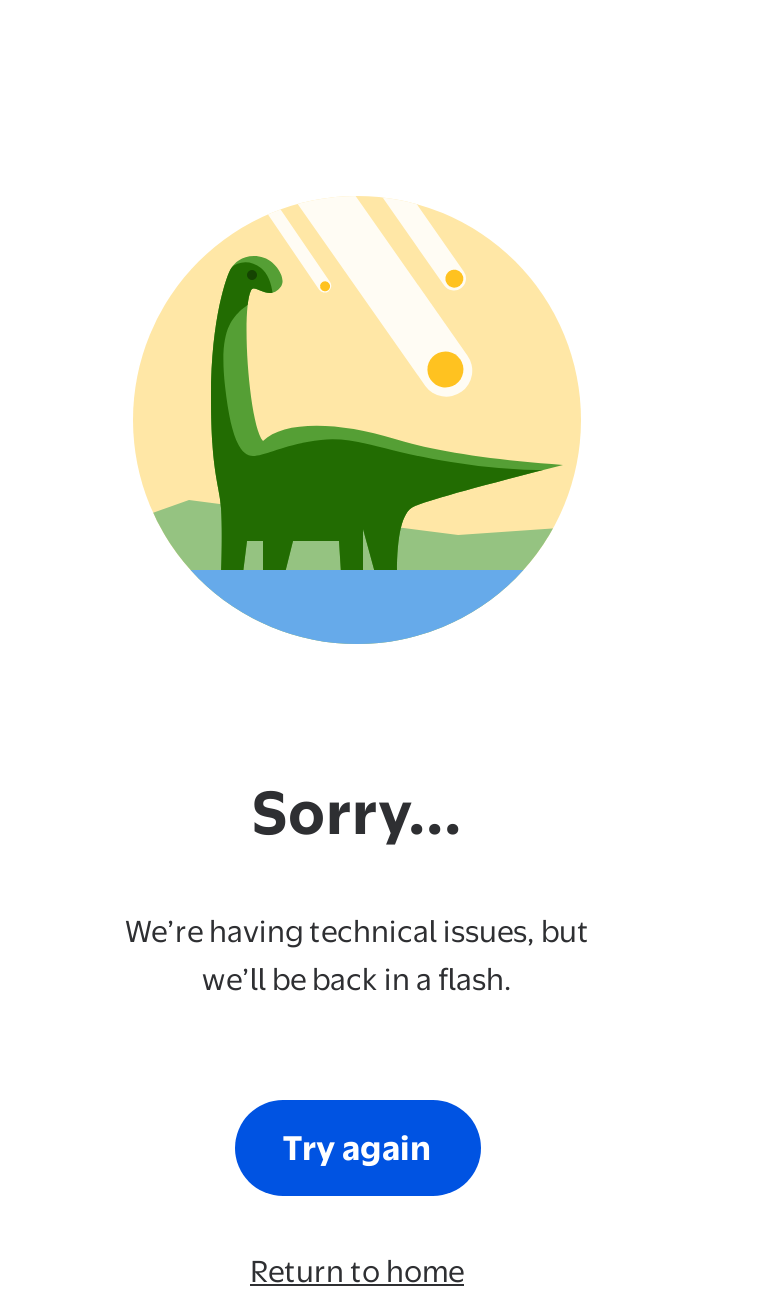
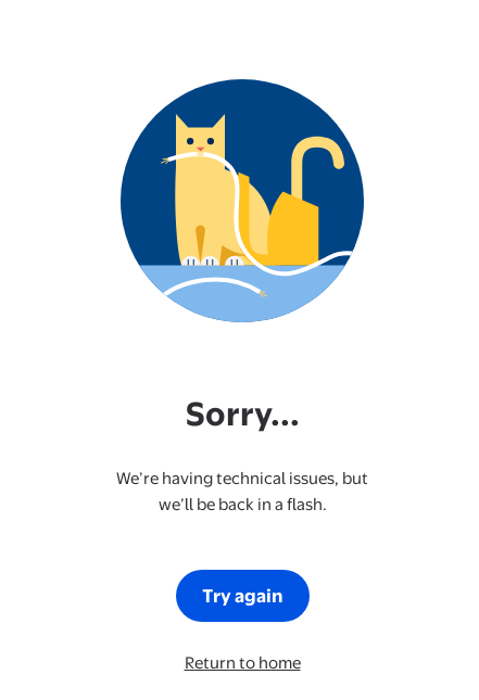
- [image]
+ [image]
